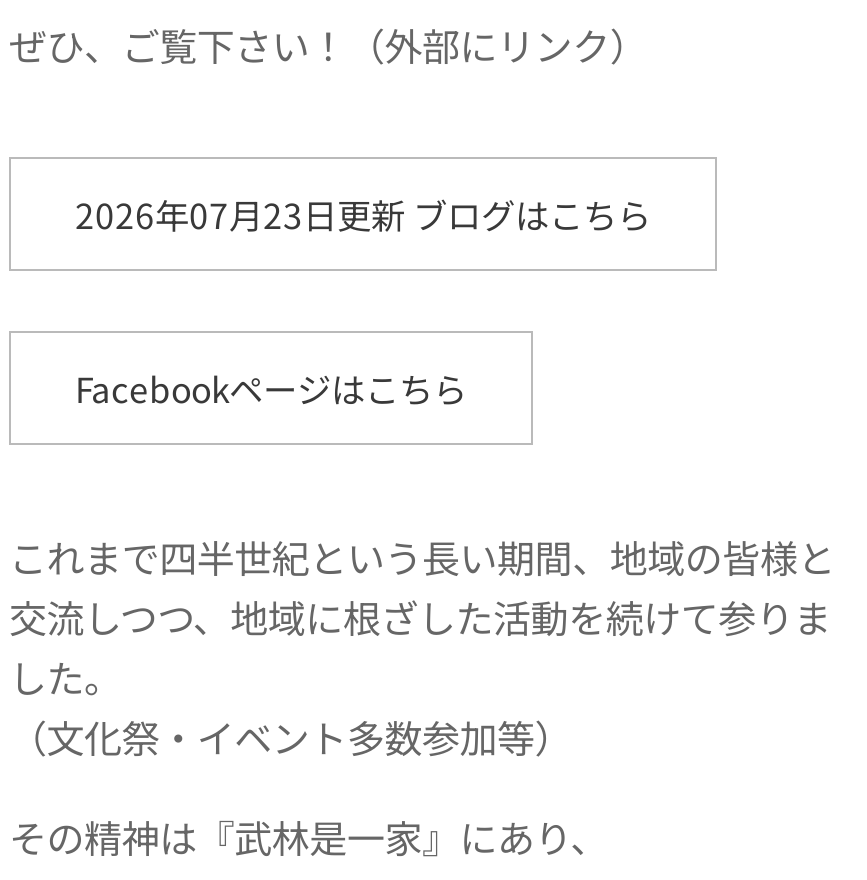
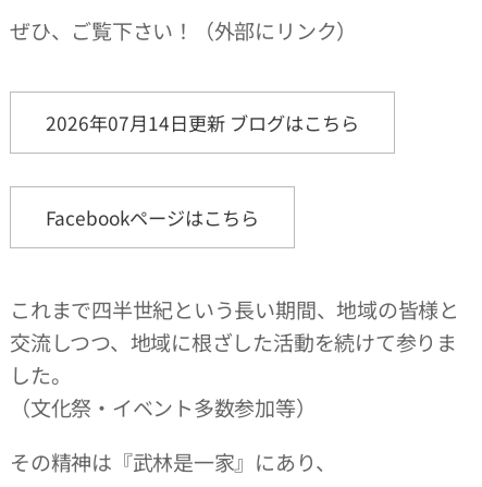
- 2026年07月23日更新 ブログはこちら
+ 2026年07月14日更新 ブログはこちら
